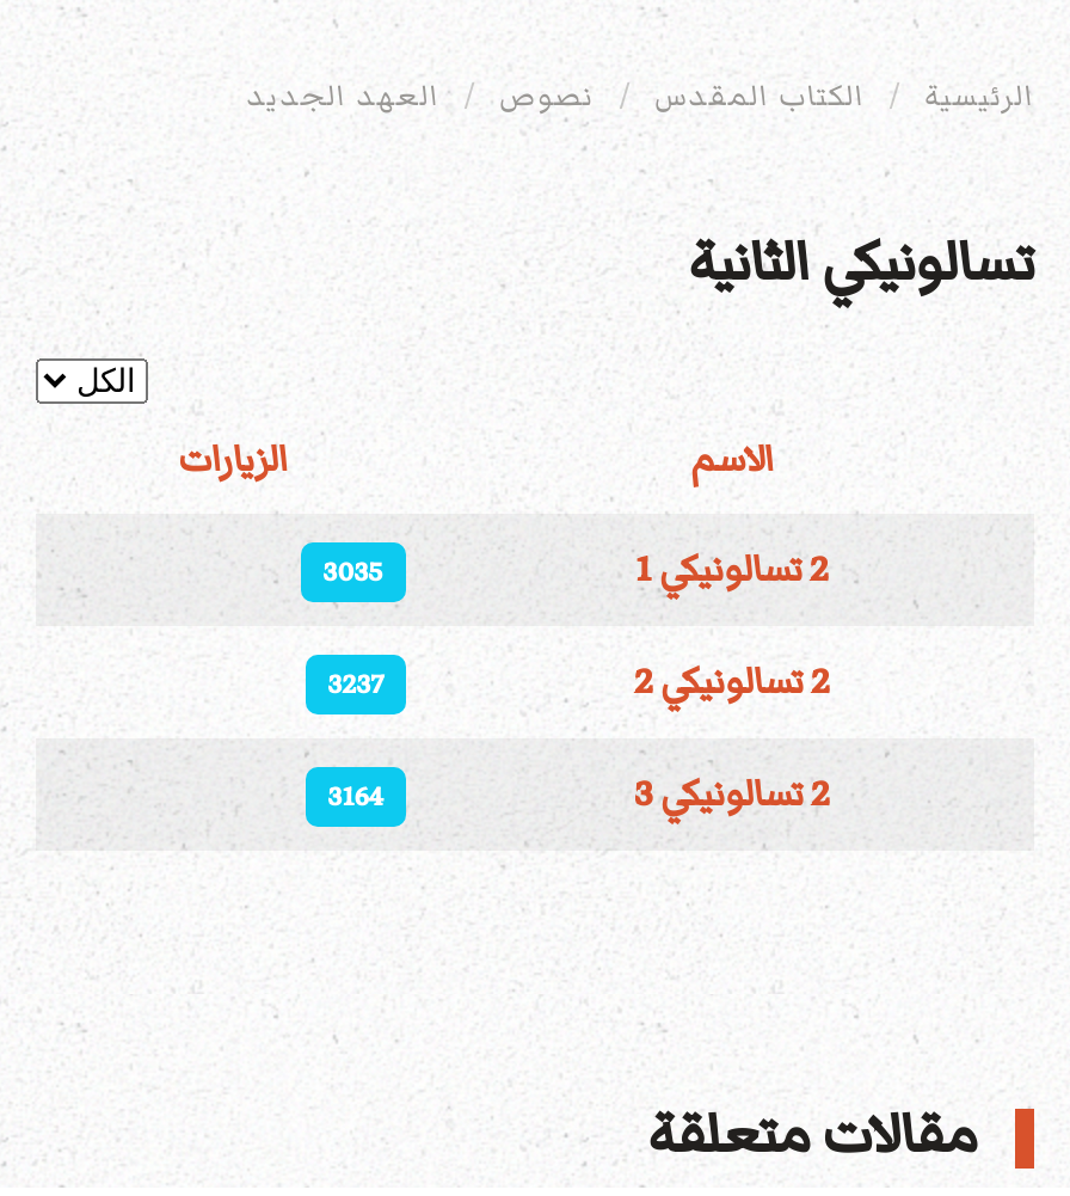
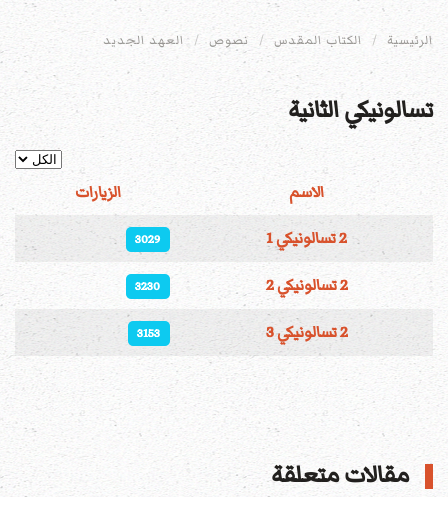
- 3035
+ 3029

- 3237
+ 3230

- 3164
+ 3153
